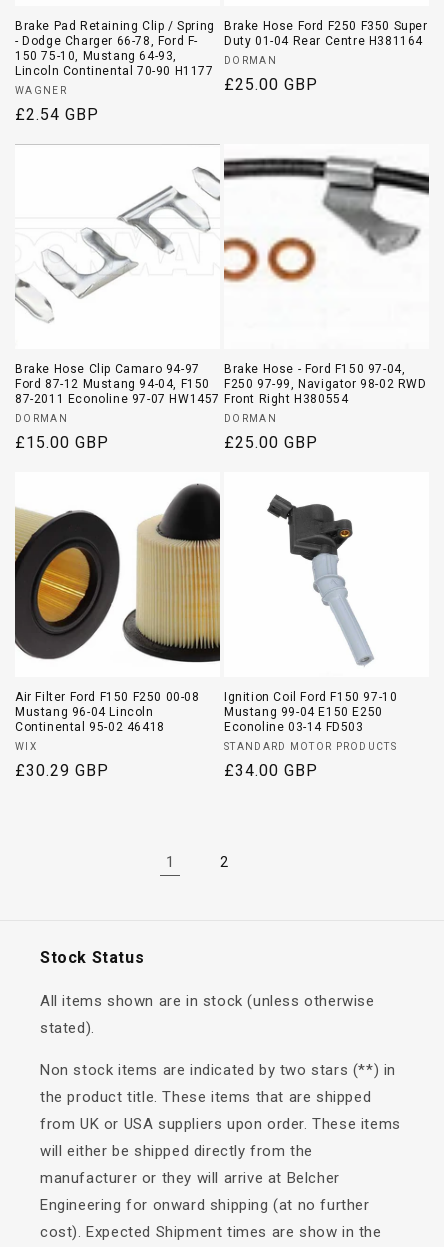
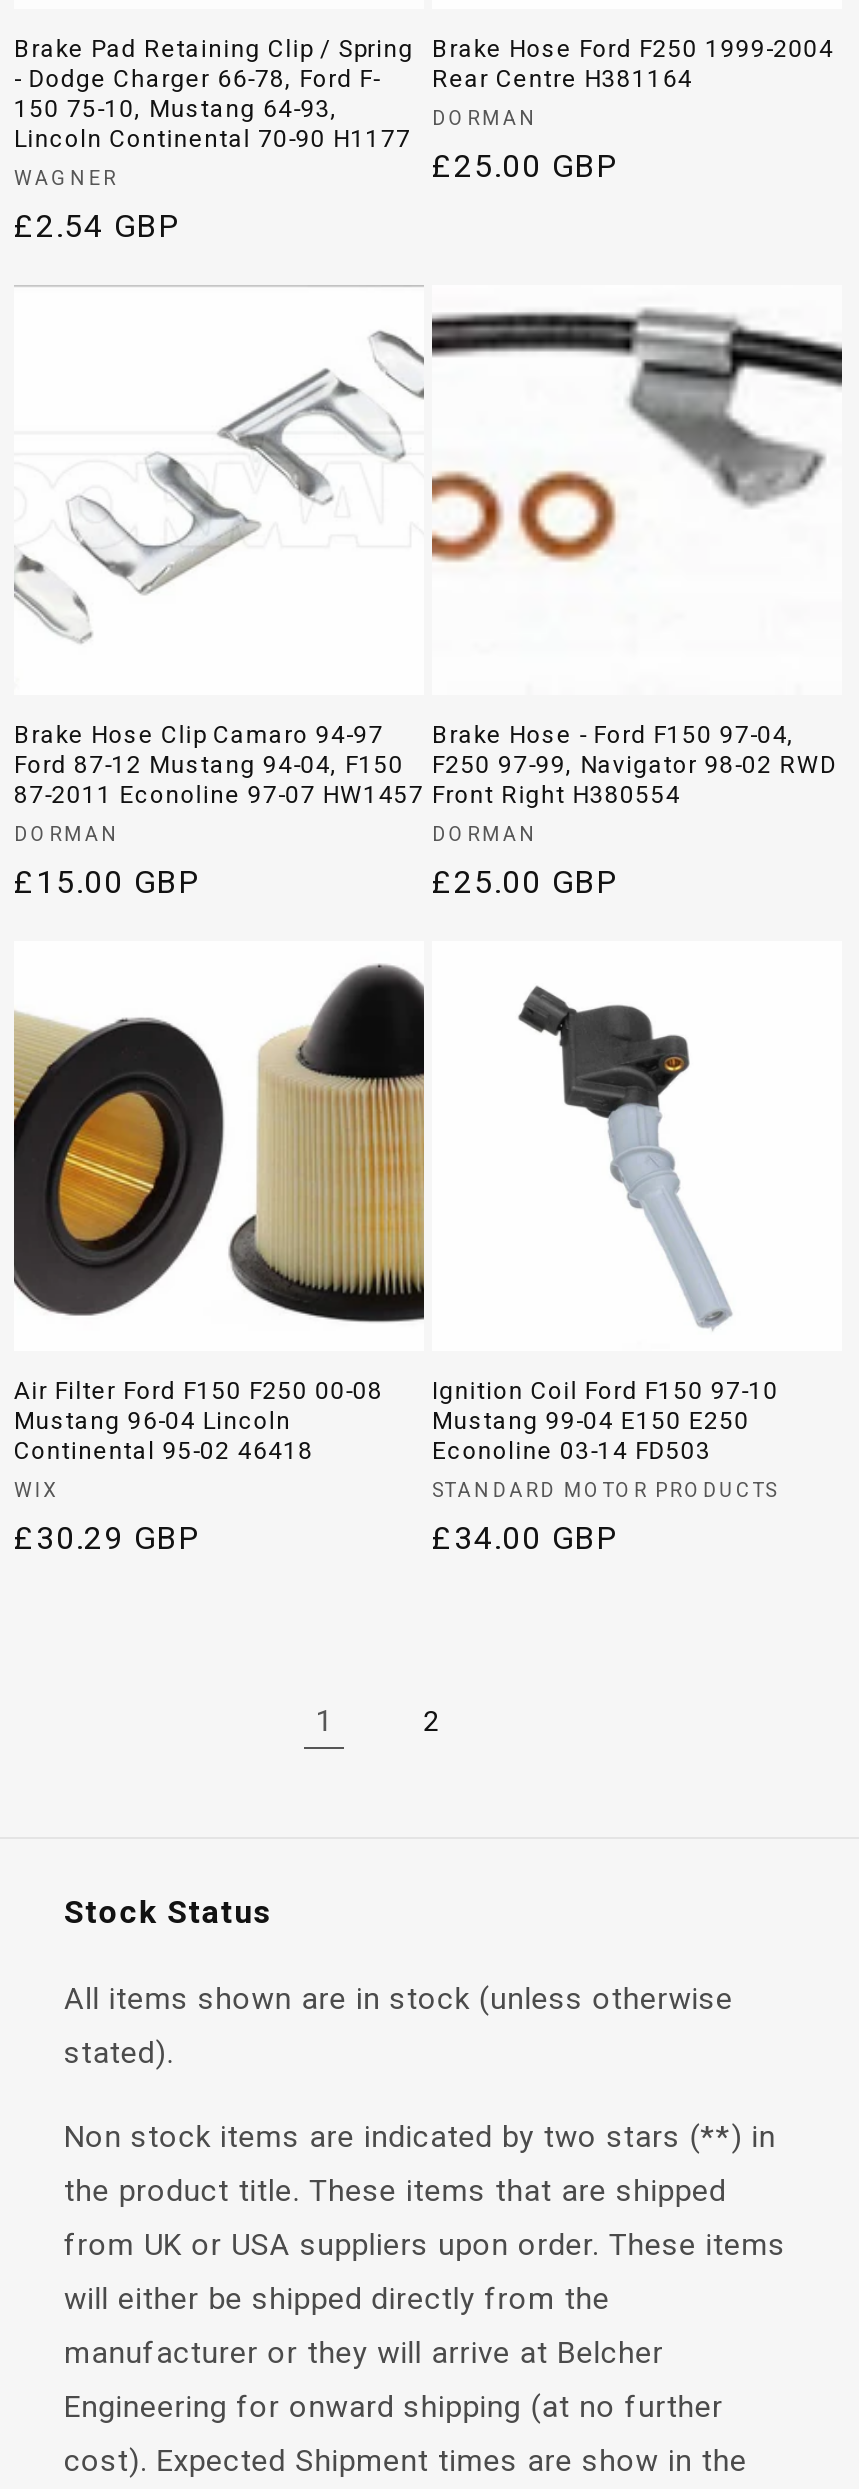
- Brake Hose Ford F250 F350 Super
- Duty 01-04 Rear Centre H381164
+ Brake Hose Ford F250 1999-2004
+ Rear Centre H381164
